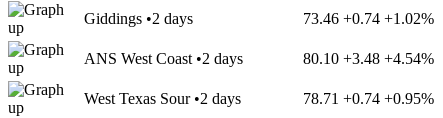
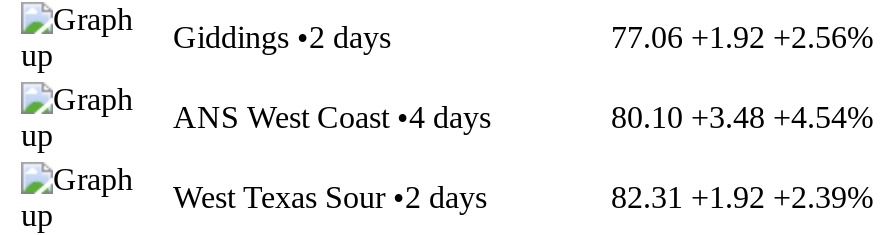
- 73.46 +0.74 +1.02%
+ 77.06 +1.92 +2.56%

- ANS West Coast •2 days
+ ANS West Coast •4 days

- 78.71 +0.74 +0.95%
+ 82.31 +1.92 +2.39%
